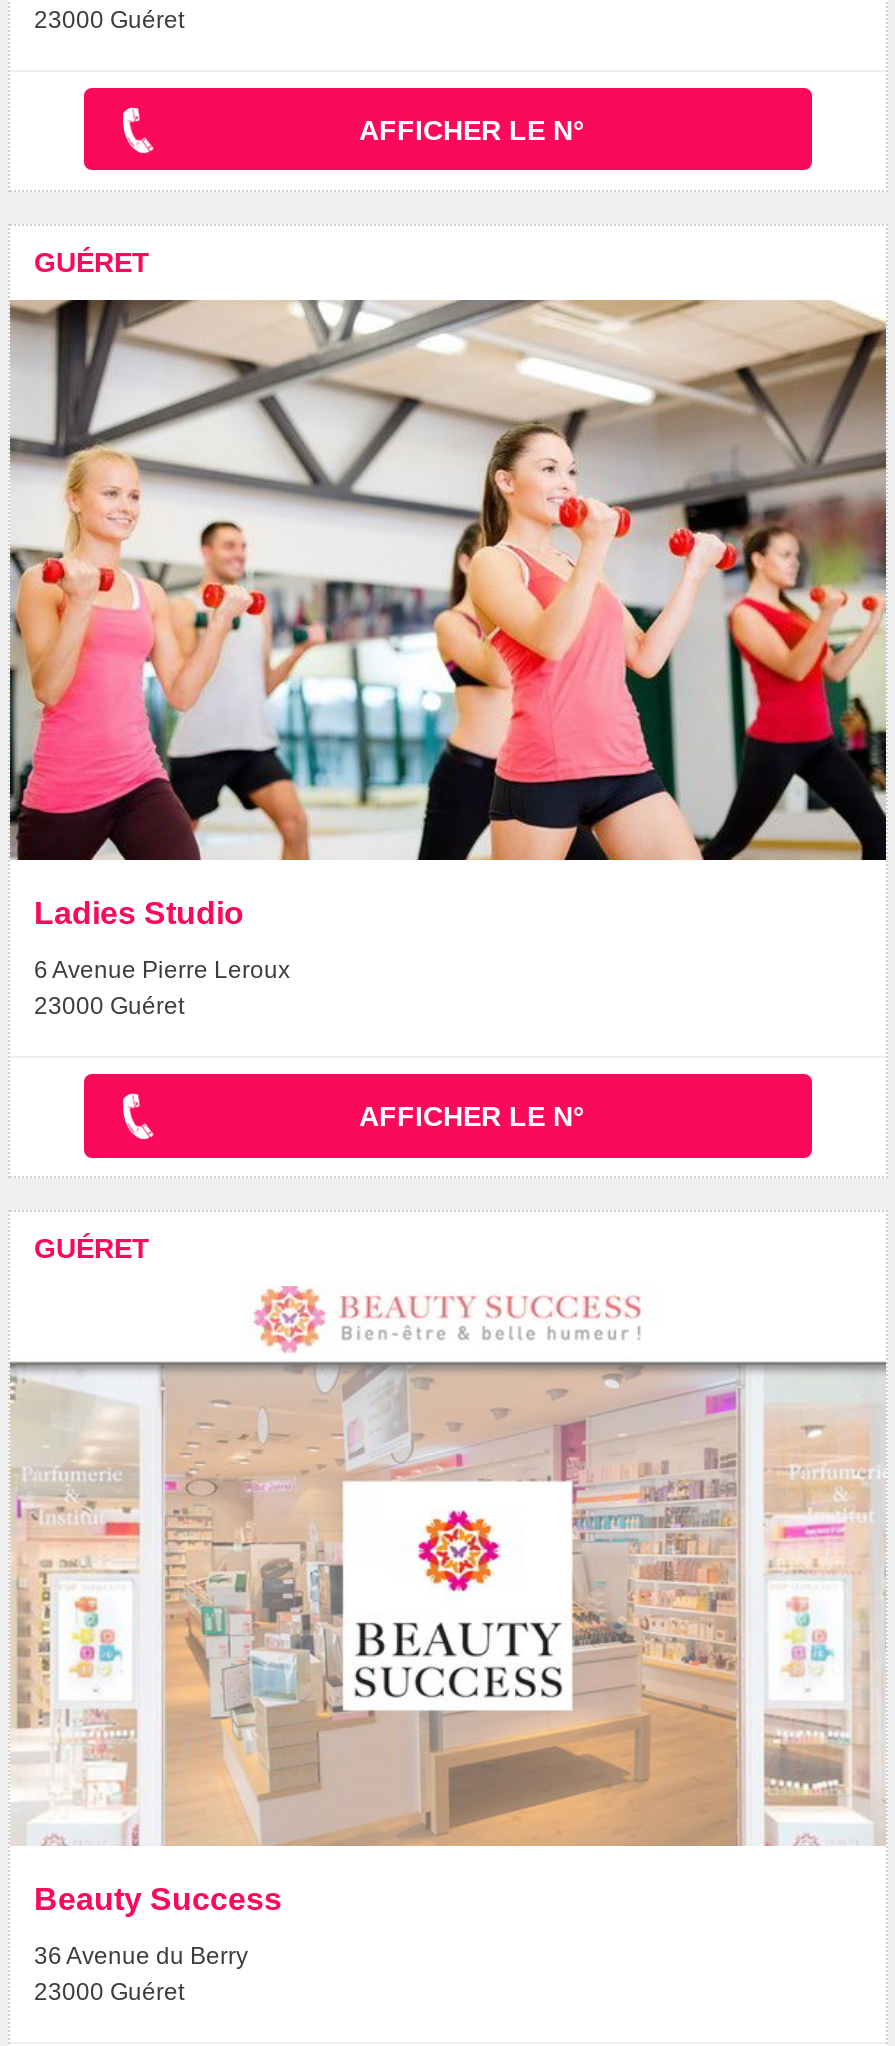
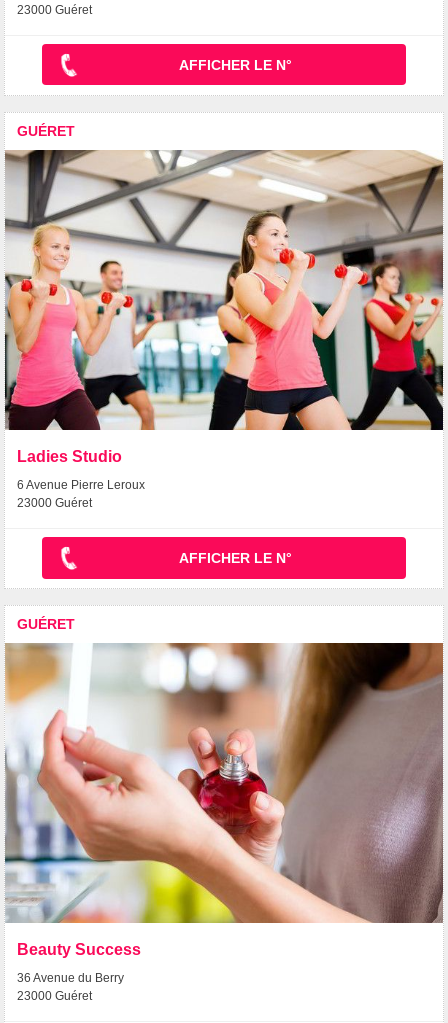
- [image]
+ [image]
